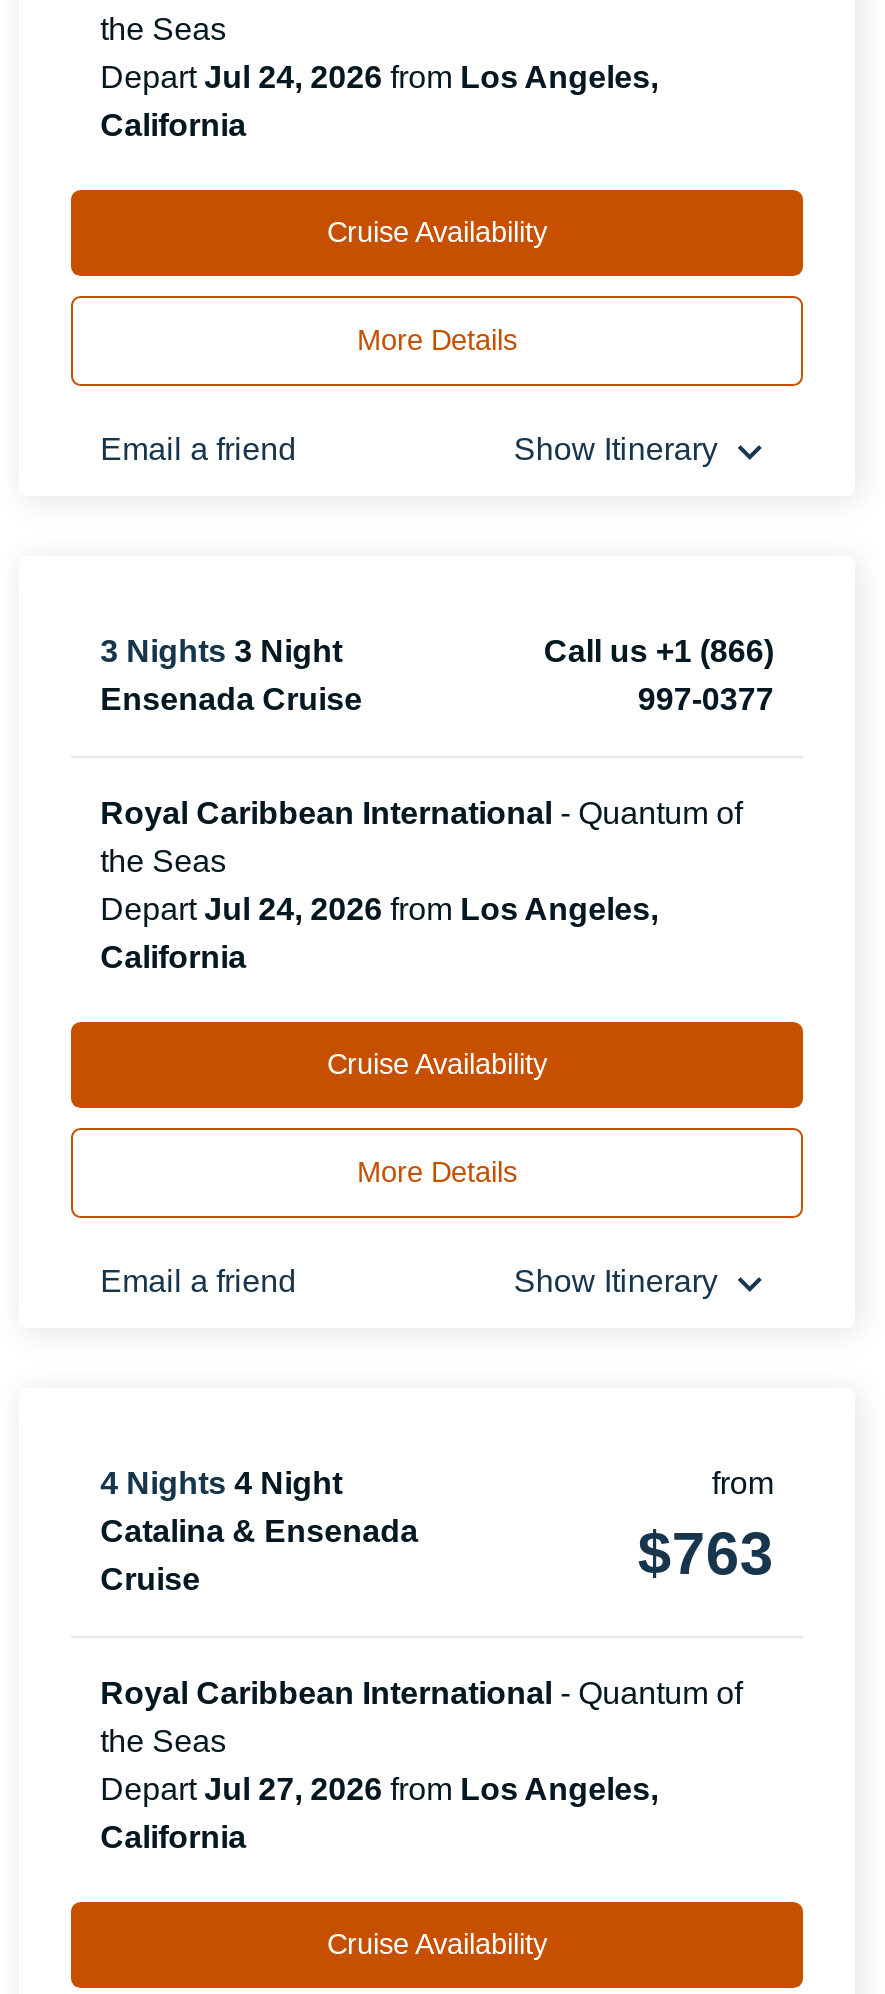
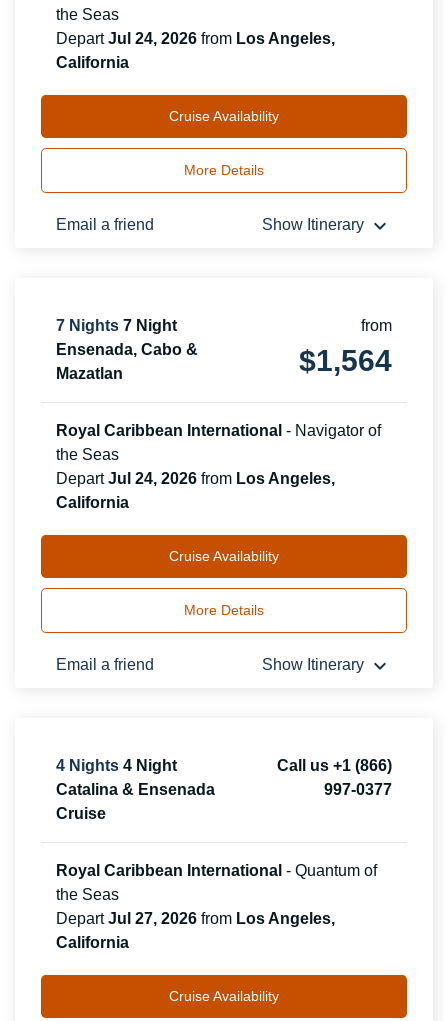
- 3 Nights 3 Night
- Ensenada Cruise
+ 7 Nights 7 Night
+ Ensenada, Cabo &
+ Mazatlan

- Call us +1 (866)
- 997-0377
+ from
+ $1,564

- Royal Caribbean International - Quantum of
+ Royal Caribbean International - Navigator of

- from
- $763
+ Call us +1 (866)
+ 997-0377
